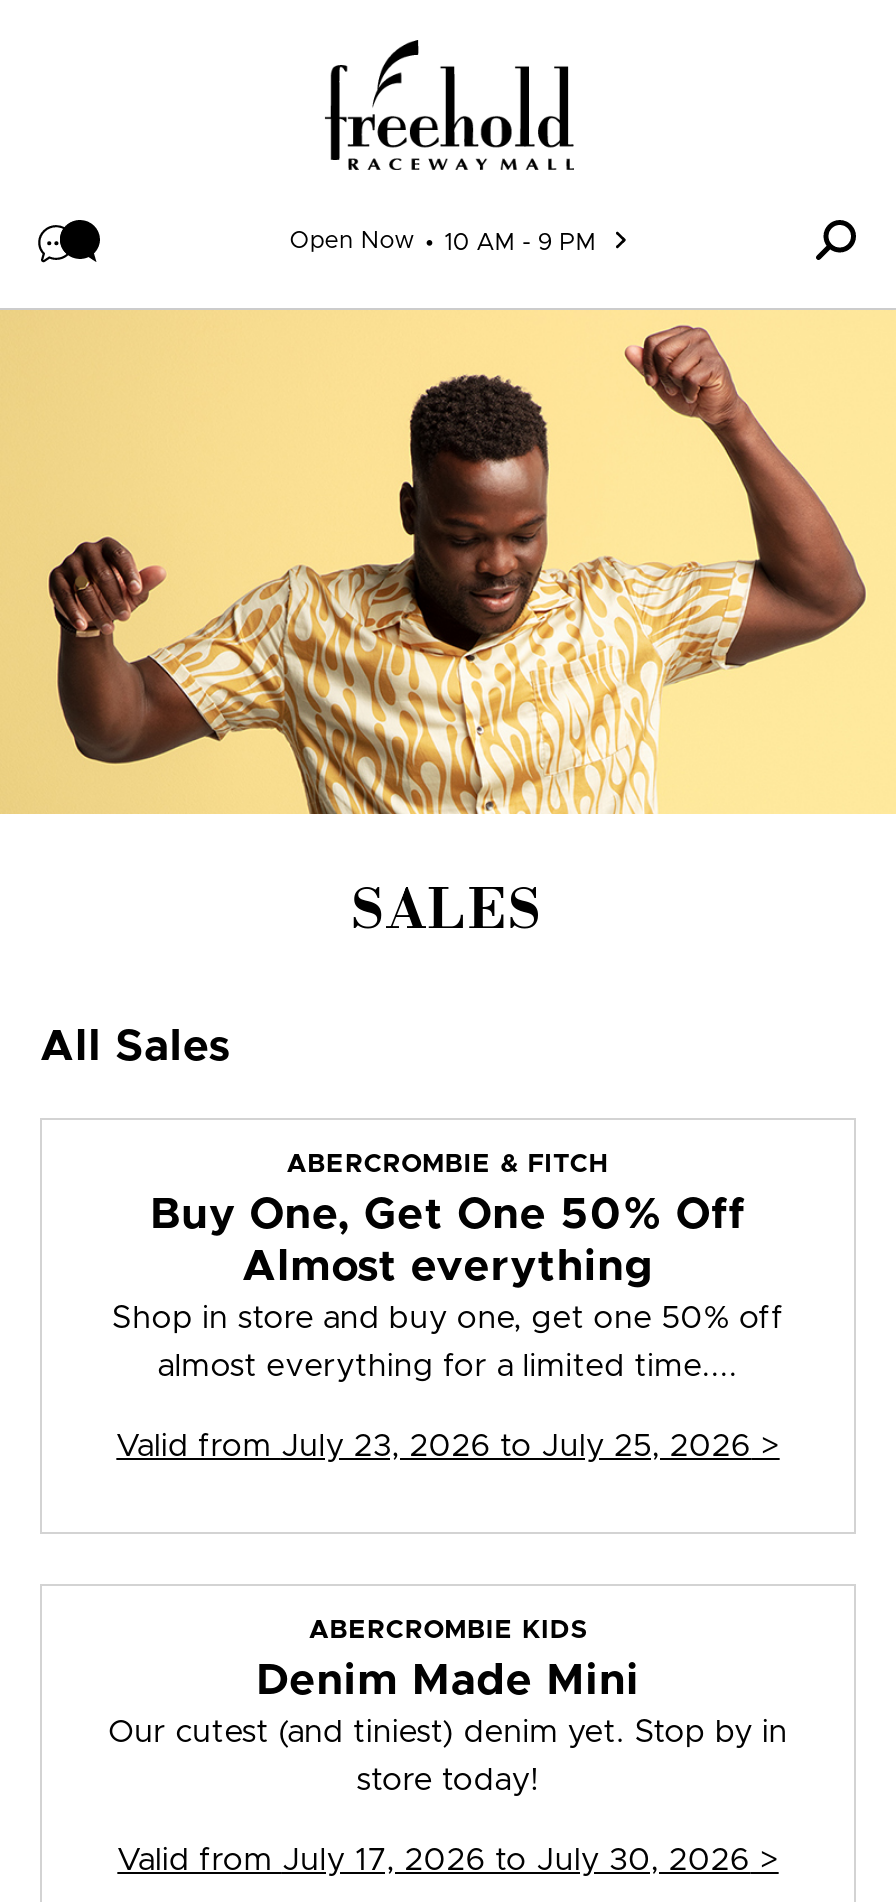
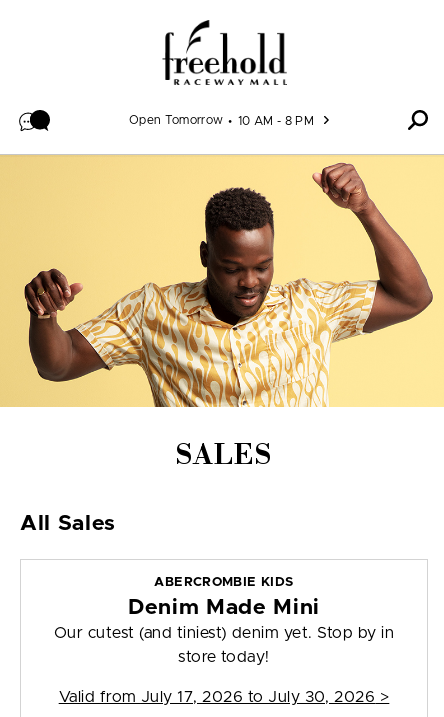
- Open Now
+ Open Tomorrow

- 10 AM - 9 PM
+ 10 AM - 8 PM

- ABERCROMBIE & FITCH
- Buy One, Get One 50% Off
- Almost everything
- Shop in store and buy one, get one 50% off
- almost everything for a limited time....
- Valid from July 23, 2026 to July 25, 2026 >
